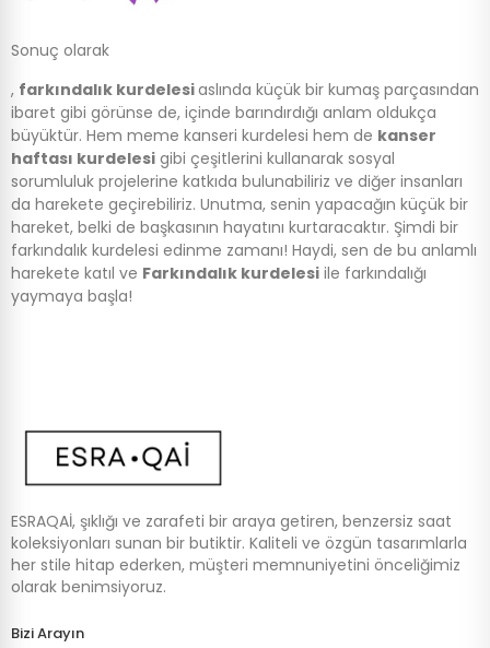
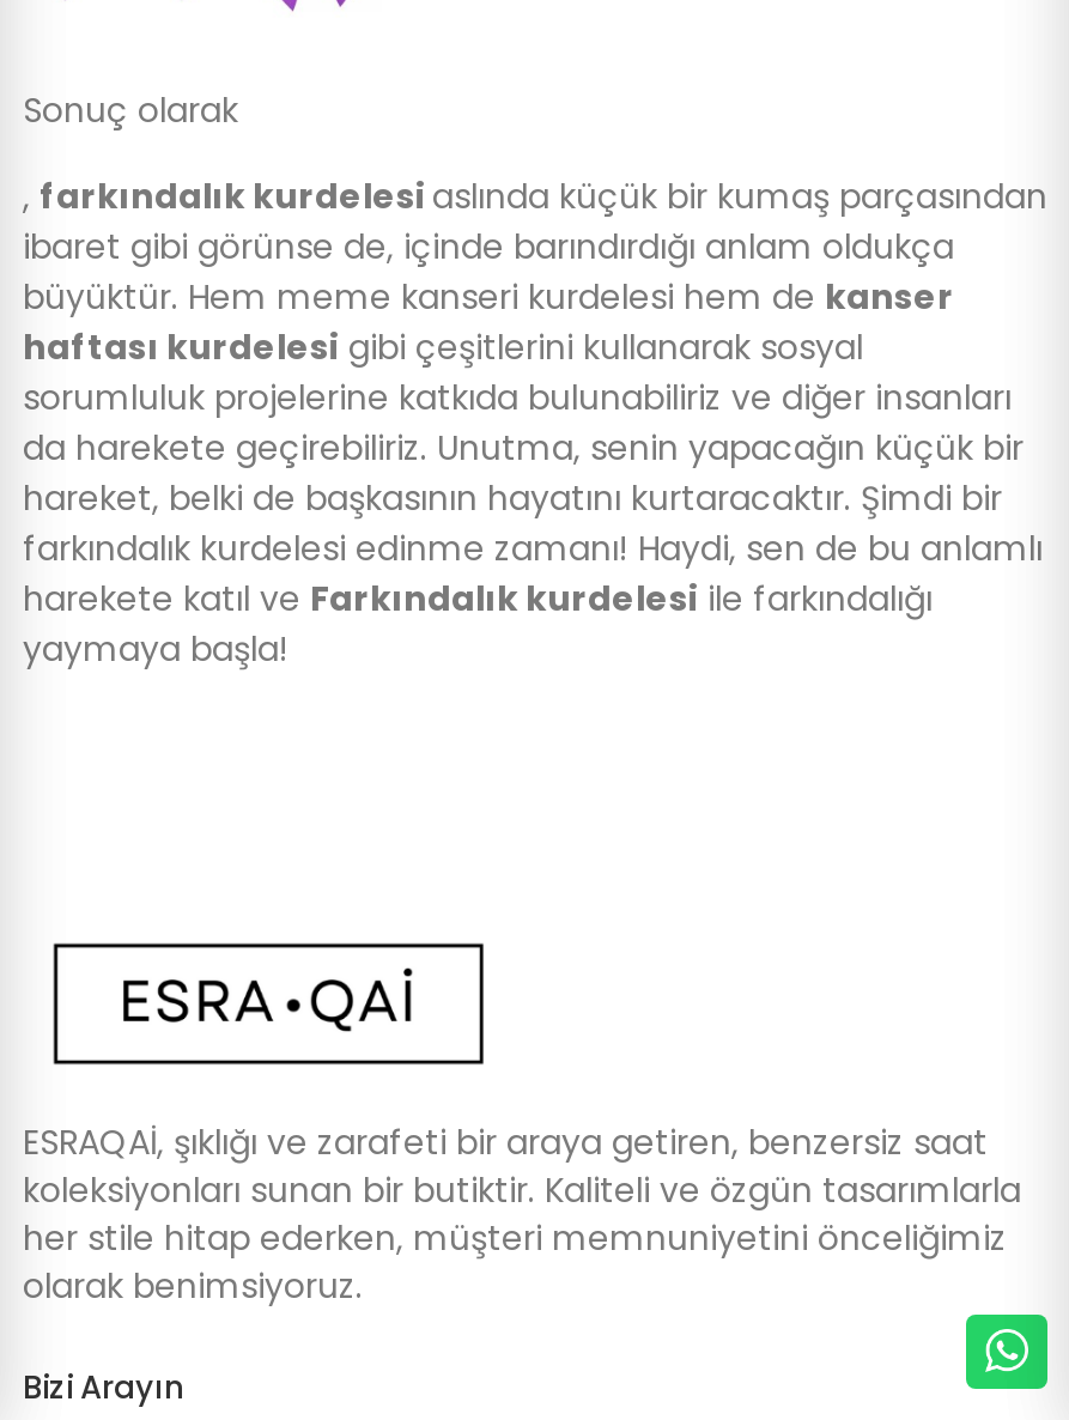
+ [image]
